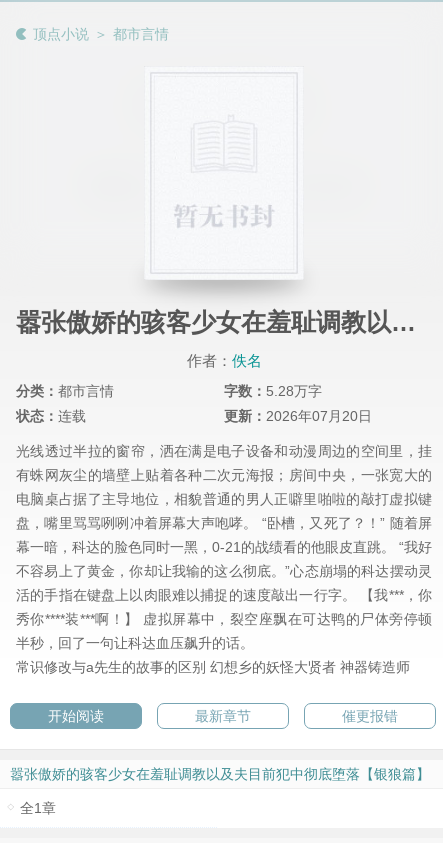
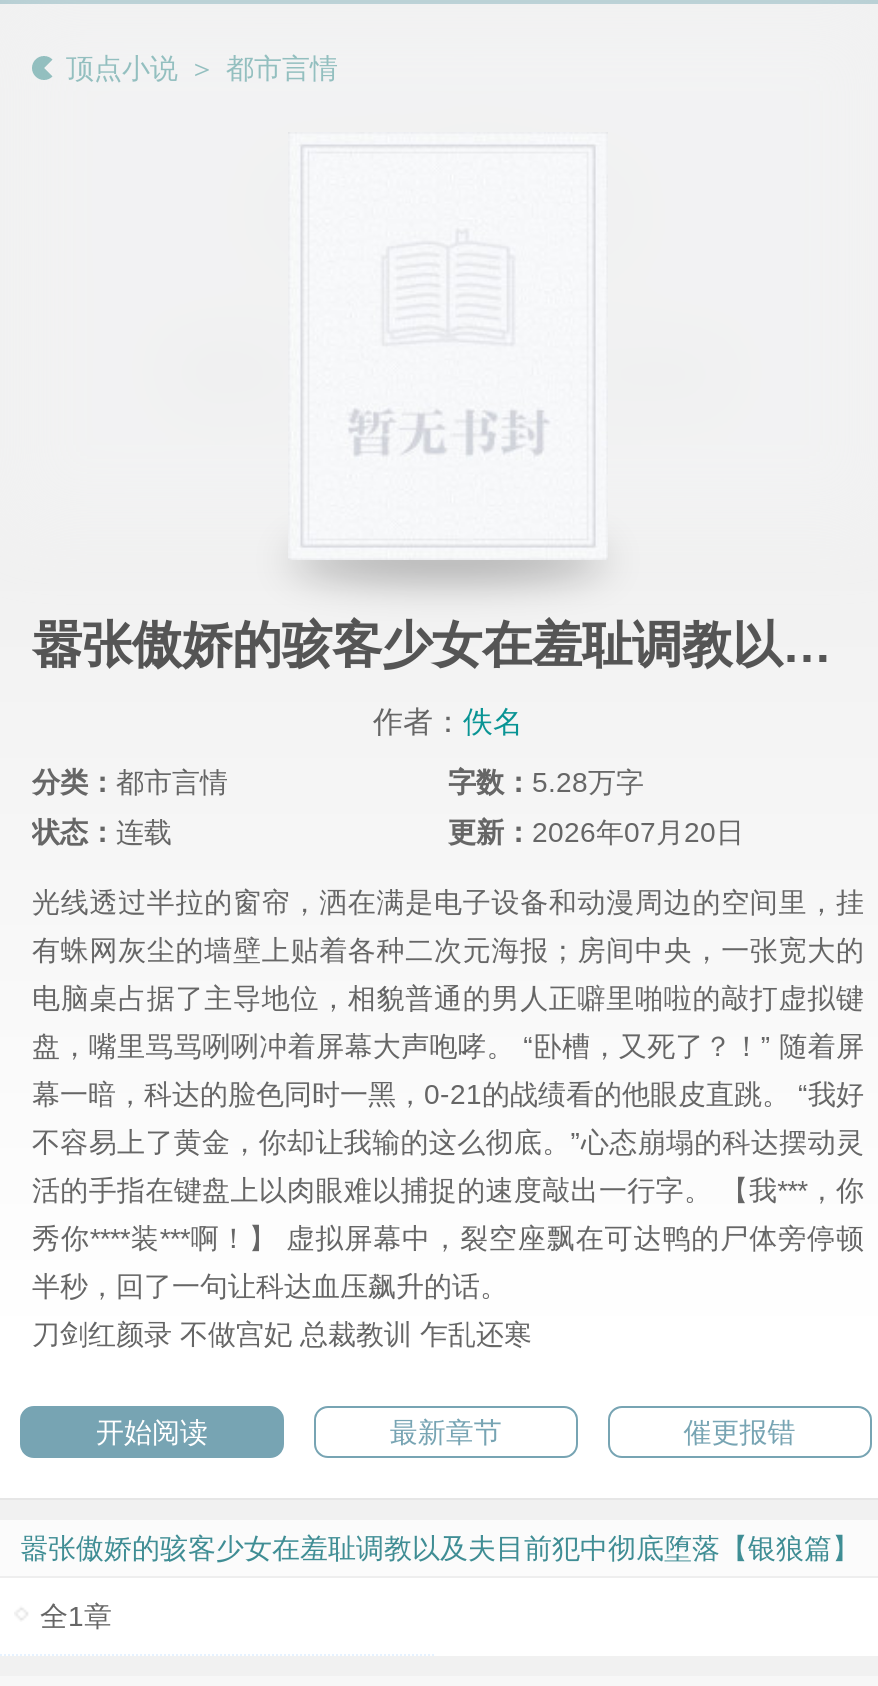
- 常识修改与a先生的故事的区别 幻想乡的妖怪大贤者 神器铸造师
+ 刀剑红颜录 不做宫妃 总裁教训 乍乱还寒
